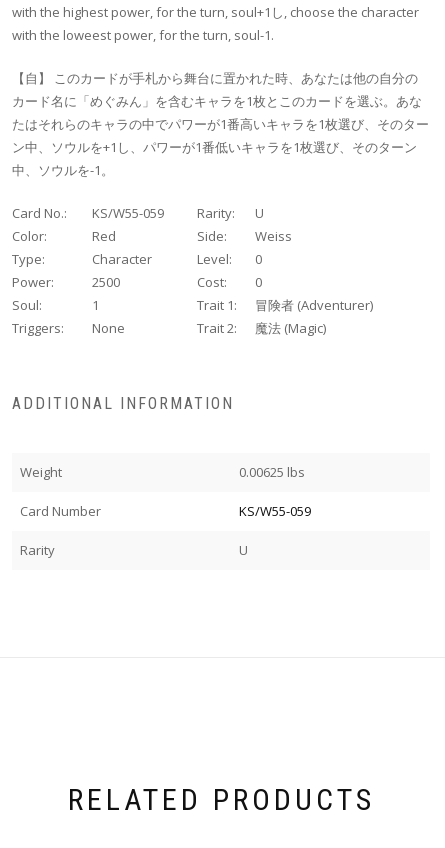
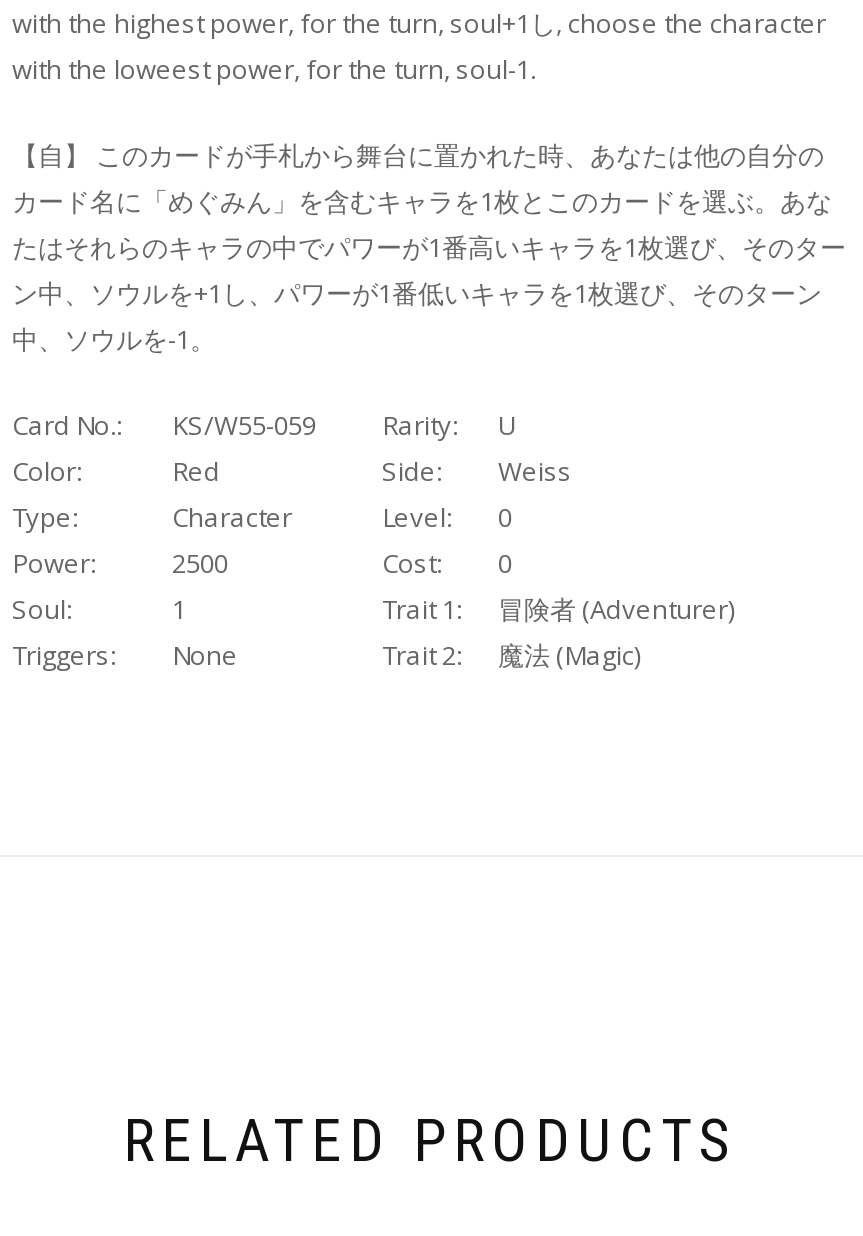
- ADDITIONAL INFORMATION

- Weight
- 0.00625 lbs
- Card Number
- KS/W55-059
- Rarity
- U
